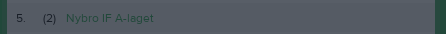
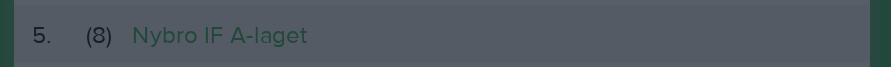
- (2)
+ (8)
